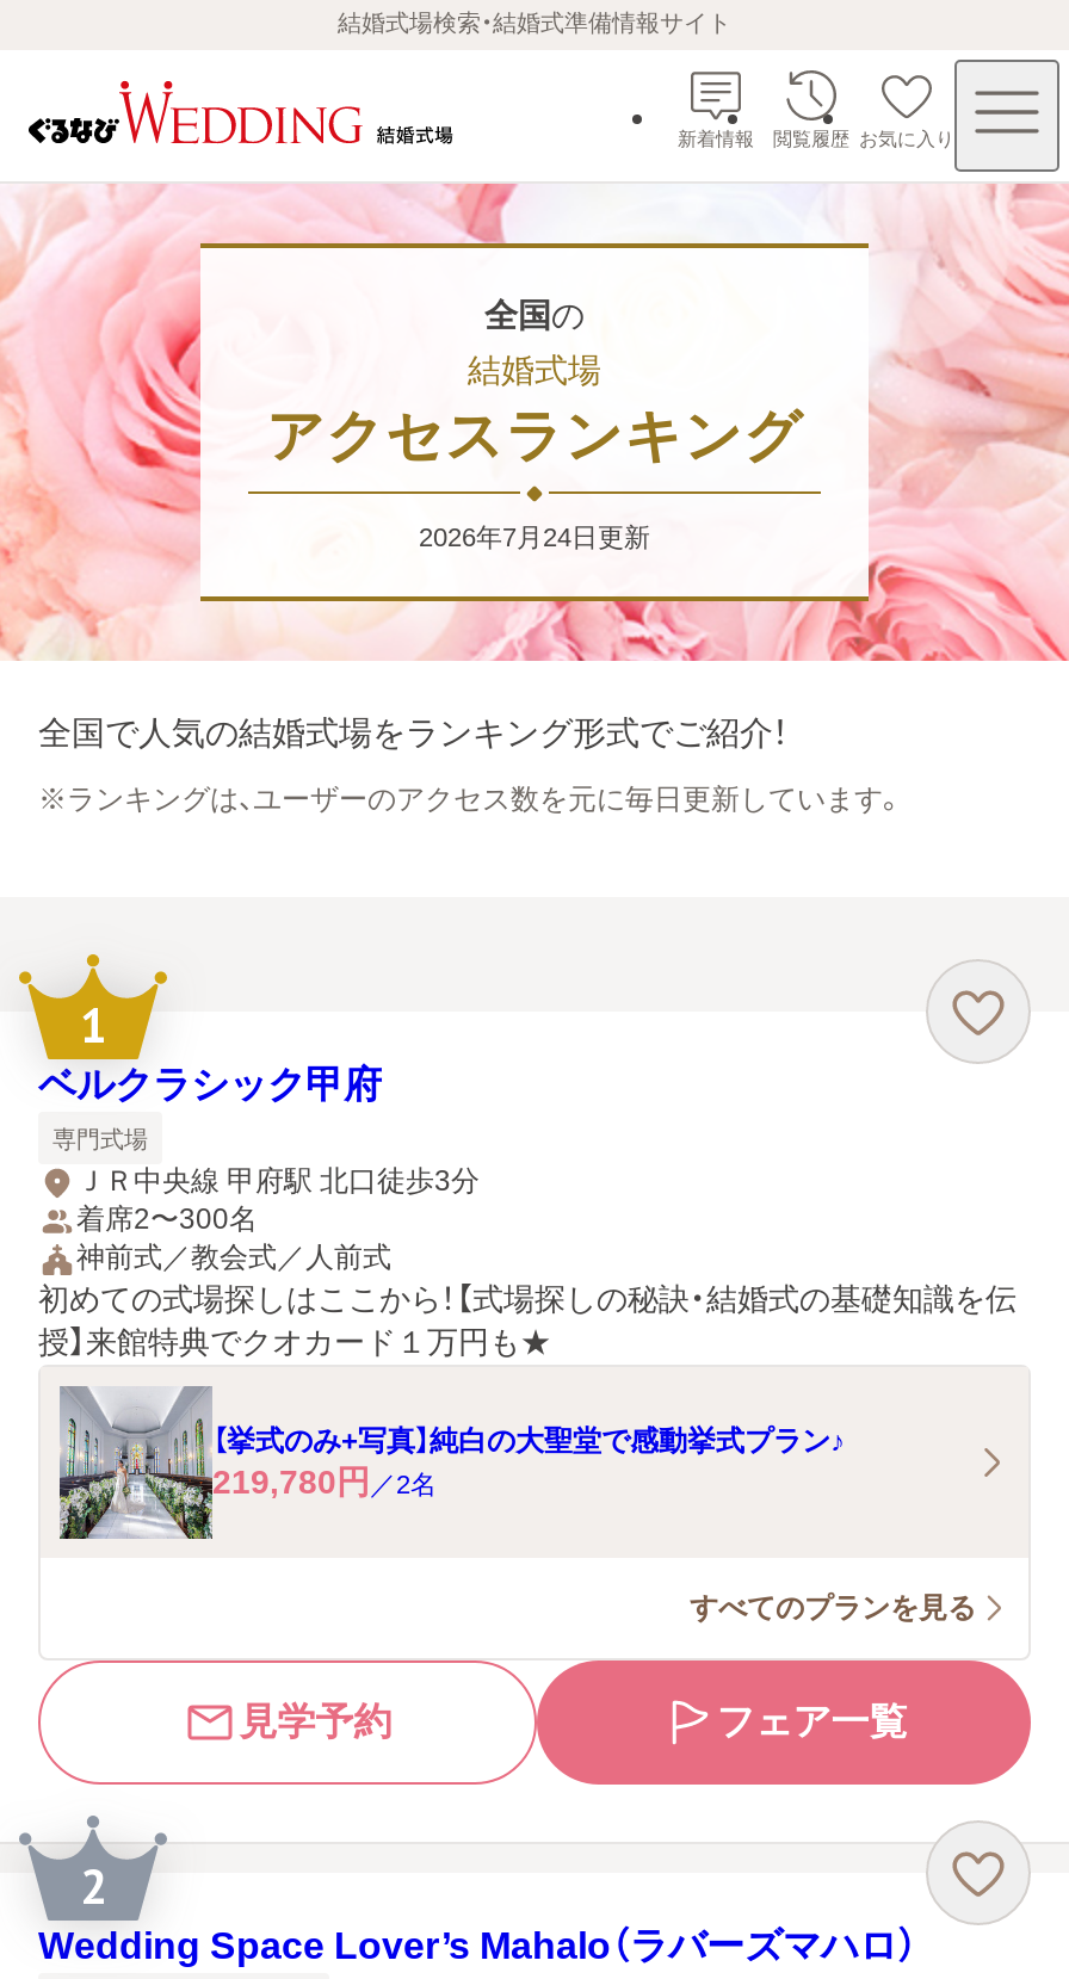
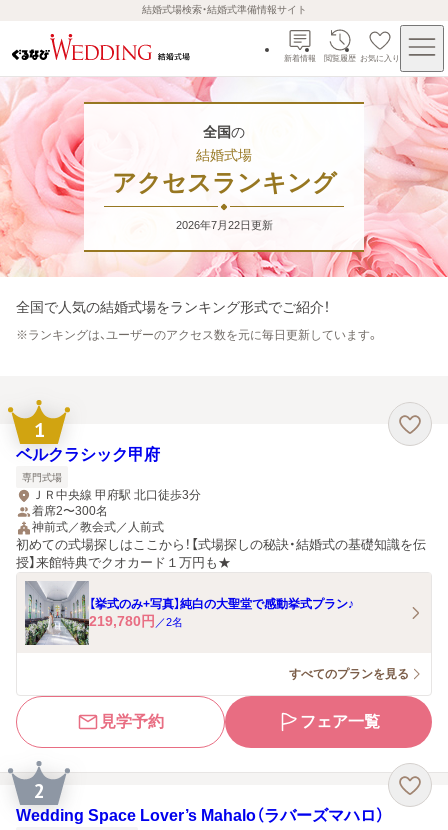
- 2026年7月24日更新
+ 2026年7月22日更新
